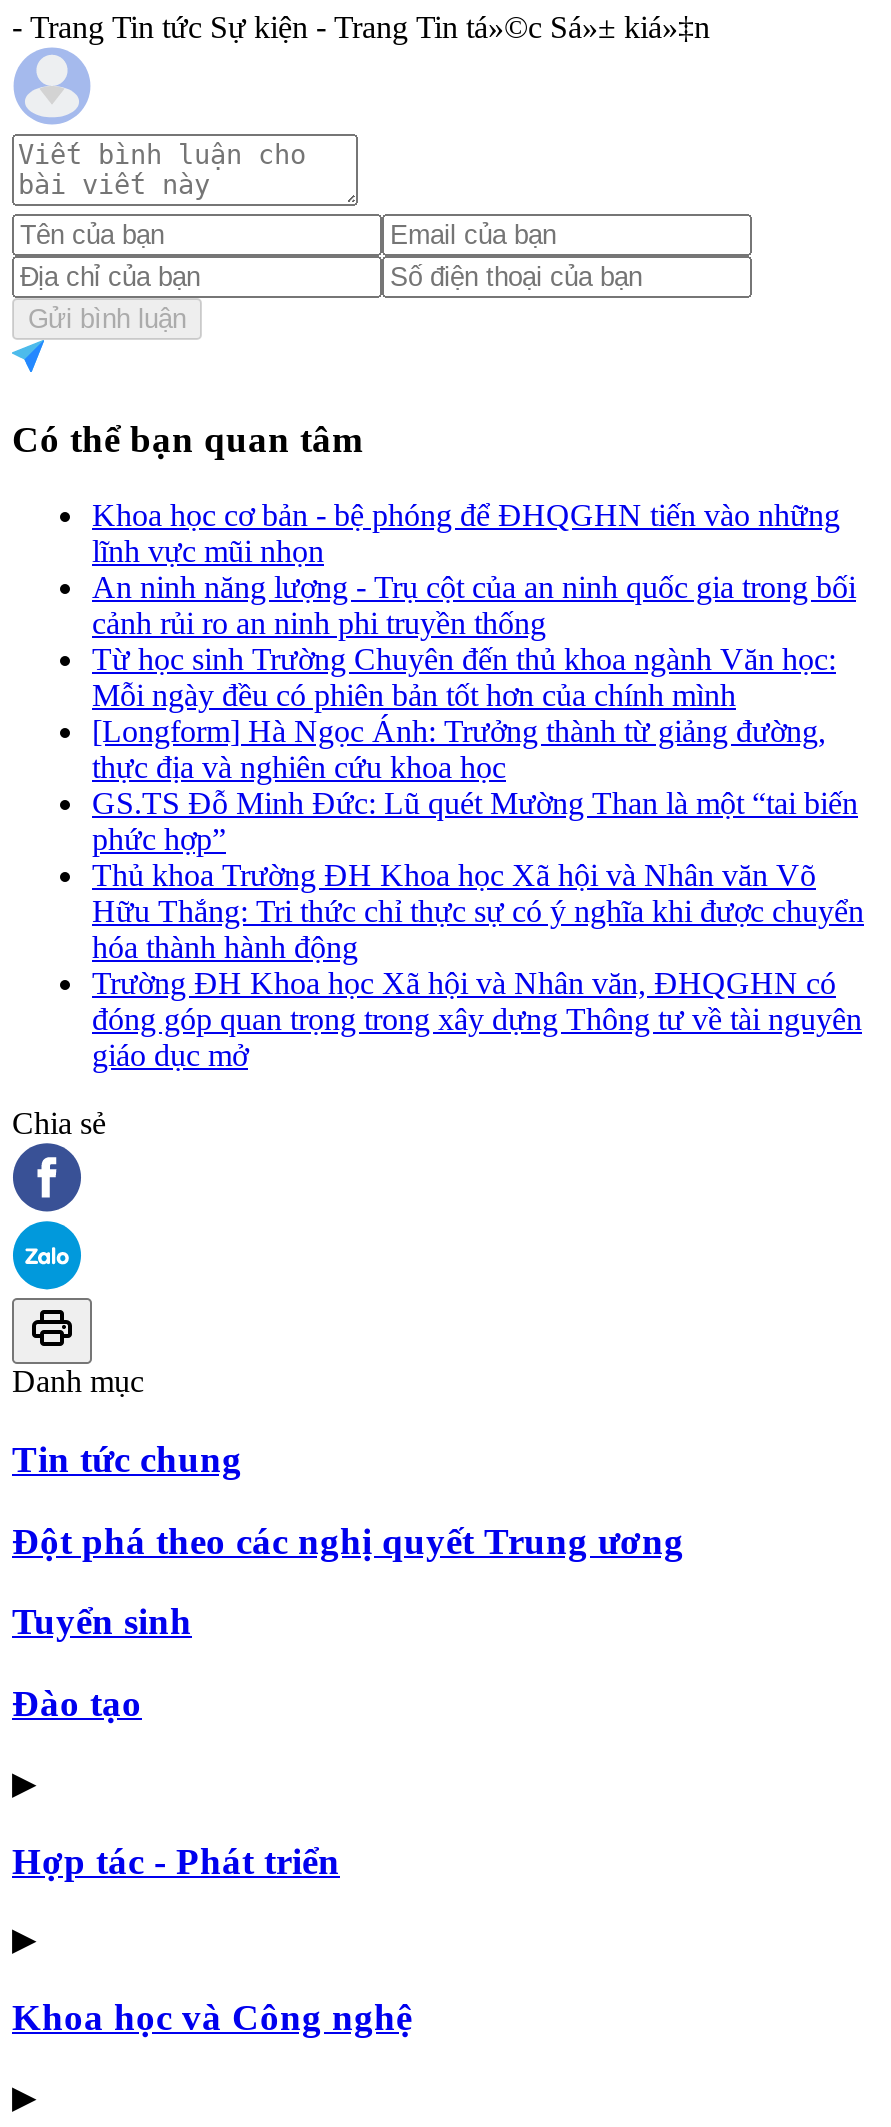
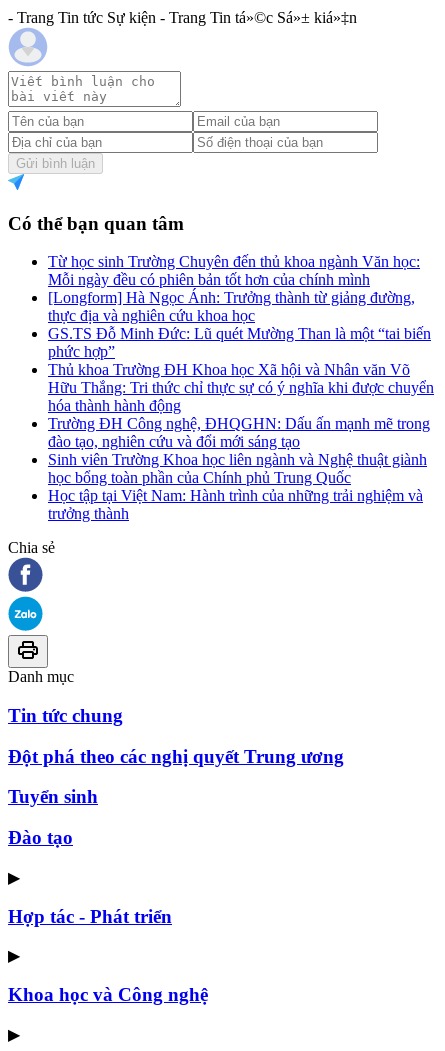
- Khoa học cơ bản - bệ phóng để ĐHQGHN tiến vào những
- lĩnh vực mũi nhọn
- An ninh năng lượng - Trụ cột của an ninh quốc gia trong bối
- cảnh rủi ro an ninh phi truyền thống

moved up: Từ học sinh Trường Chuyên đến thủ khoa ngành Văn học: | Mỗi ngày đều có phiên bản tốt hơn của chính mình | [Longform] Hà Ngọc Ánh: Trưởng thành từ giảng đường, | ... | Hữu Thắng: Tri thức chỉ thực sự có ý nghĩa khi được chuyển | hóa thành hành động

- Trường ĐH Khoa học Xã hội và Nhân văn, ĐHQGHN có
- đóng góp quan trọng trong xây dựng Thông tư về tài nguyên
- giáo dục mở
+ Trường ĐH Công nghệ, ĐHQGHN: Dấu ấn mạnh mẽ trong
+ đào tạo, nghiên cứu và đổi mới sáng tạo
+ Sinh viên Trường Khoa học liên ngành và Nghệ thuật giành
+ học bổng toàn phần của Chính phủ Trung Quốc
+ Học tập tại Việt Nam: Hành trình của những trải nghiệm và
+ trưởng thành
